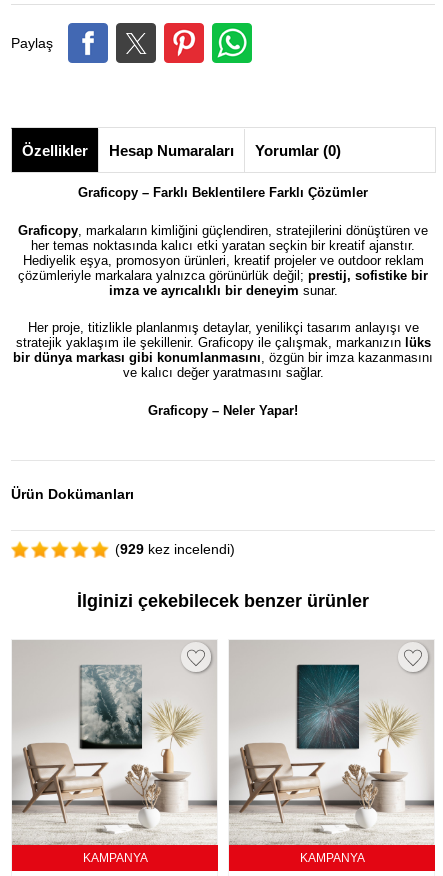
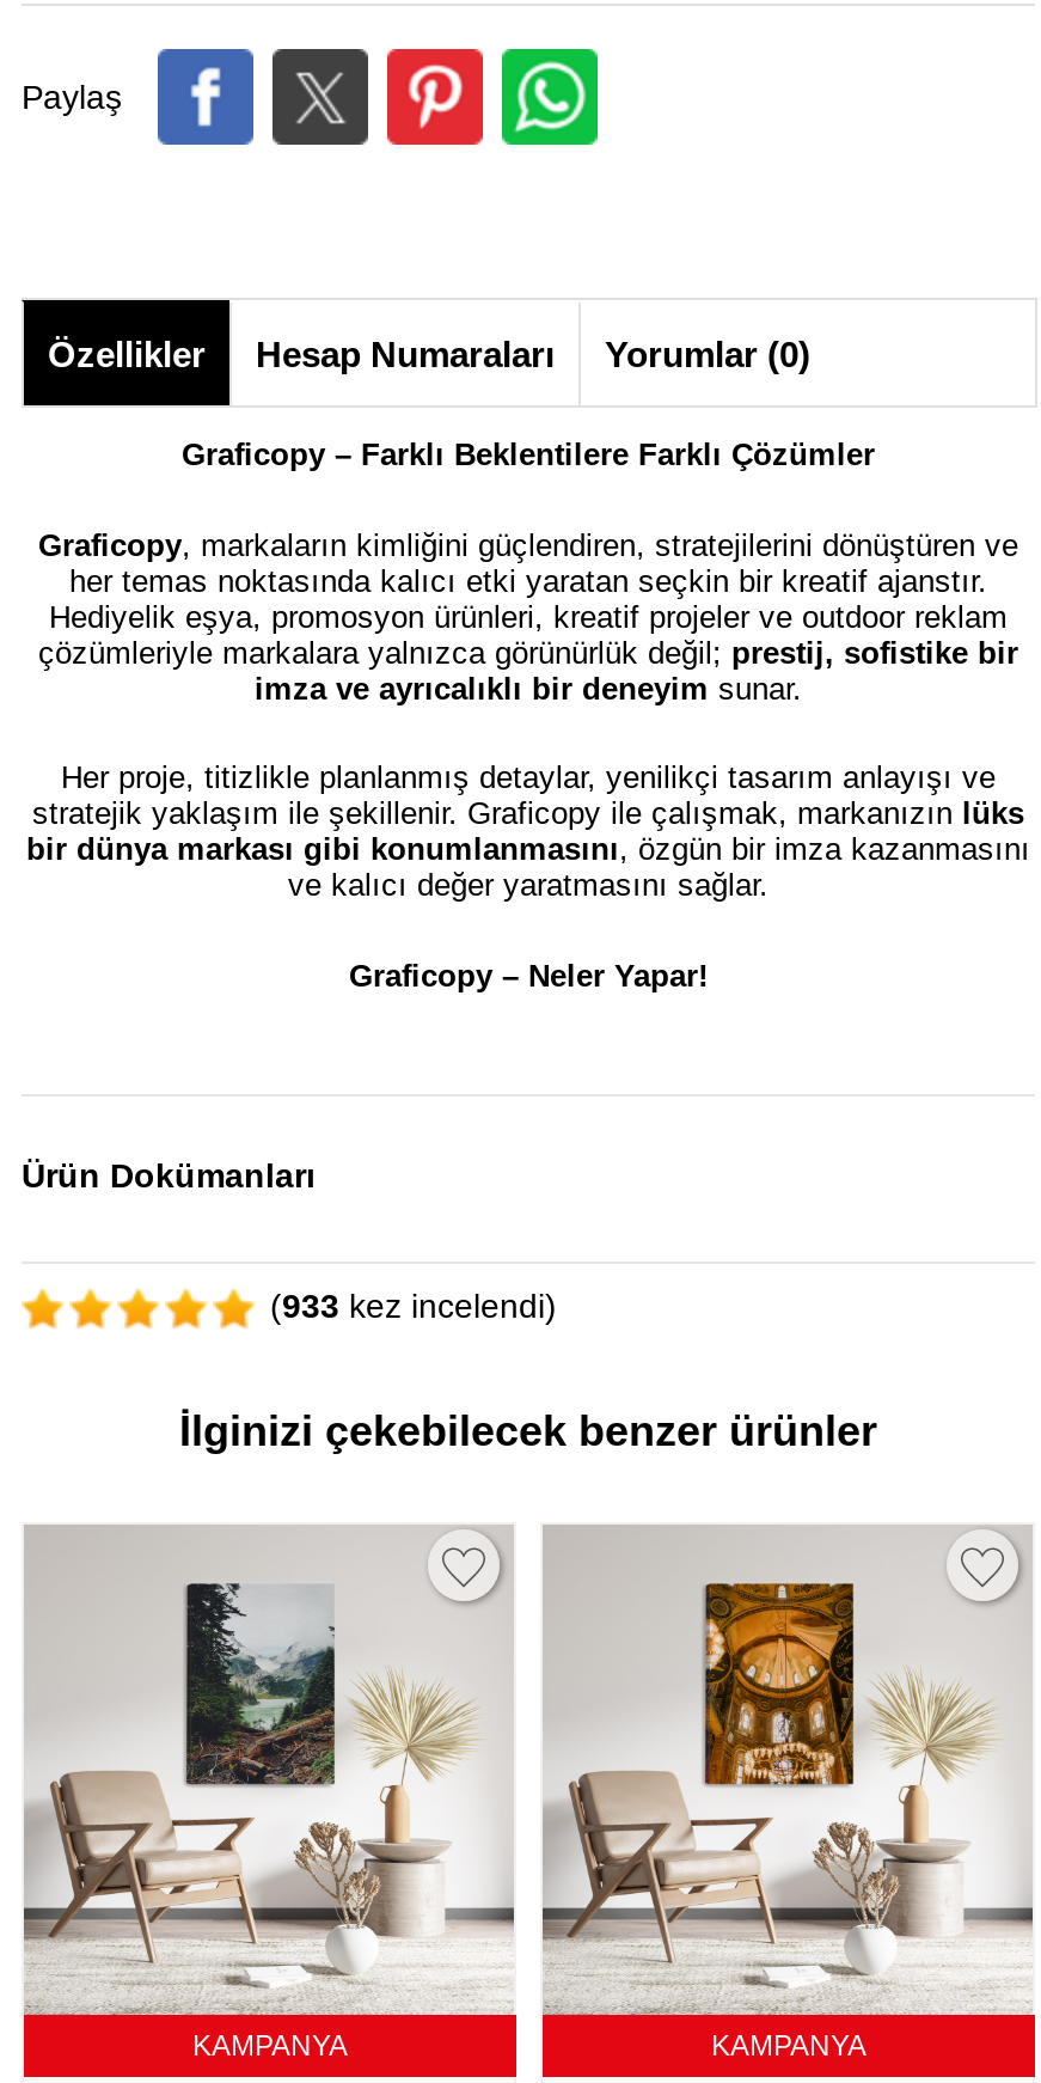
- (929 kez incelendi)
+ (933 kez incelendi)

- [image]
+ [image]

- [image]
+ [image]
